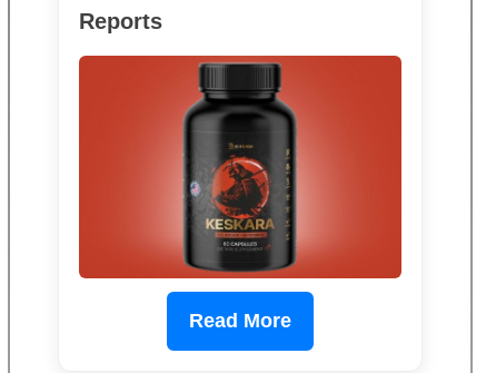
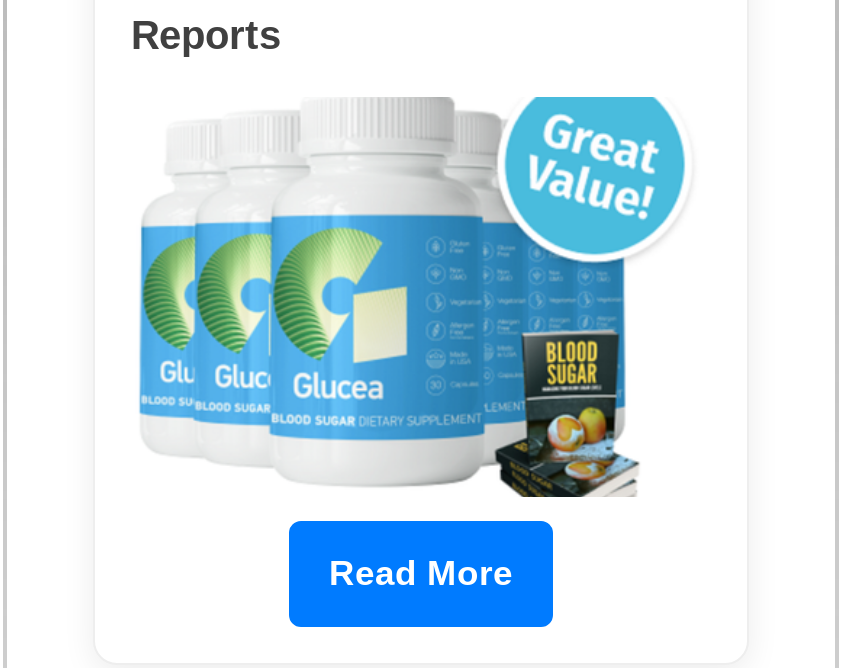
- [image]
+ [image]
